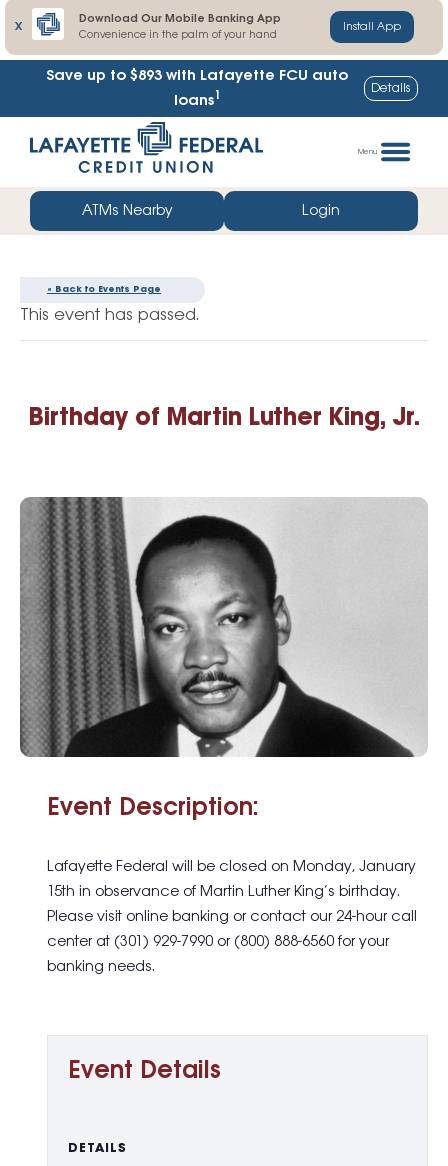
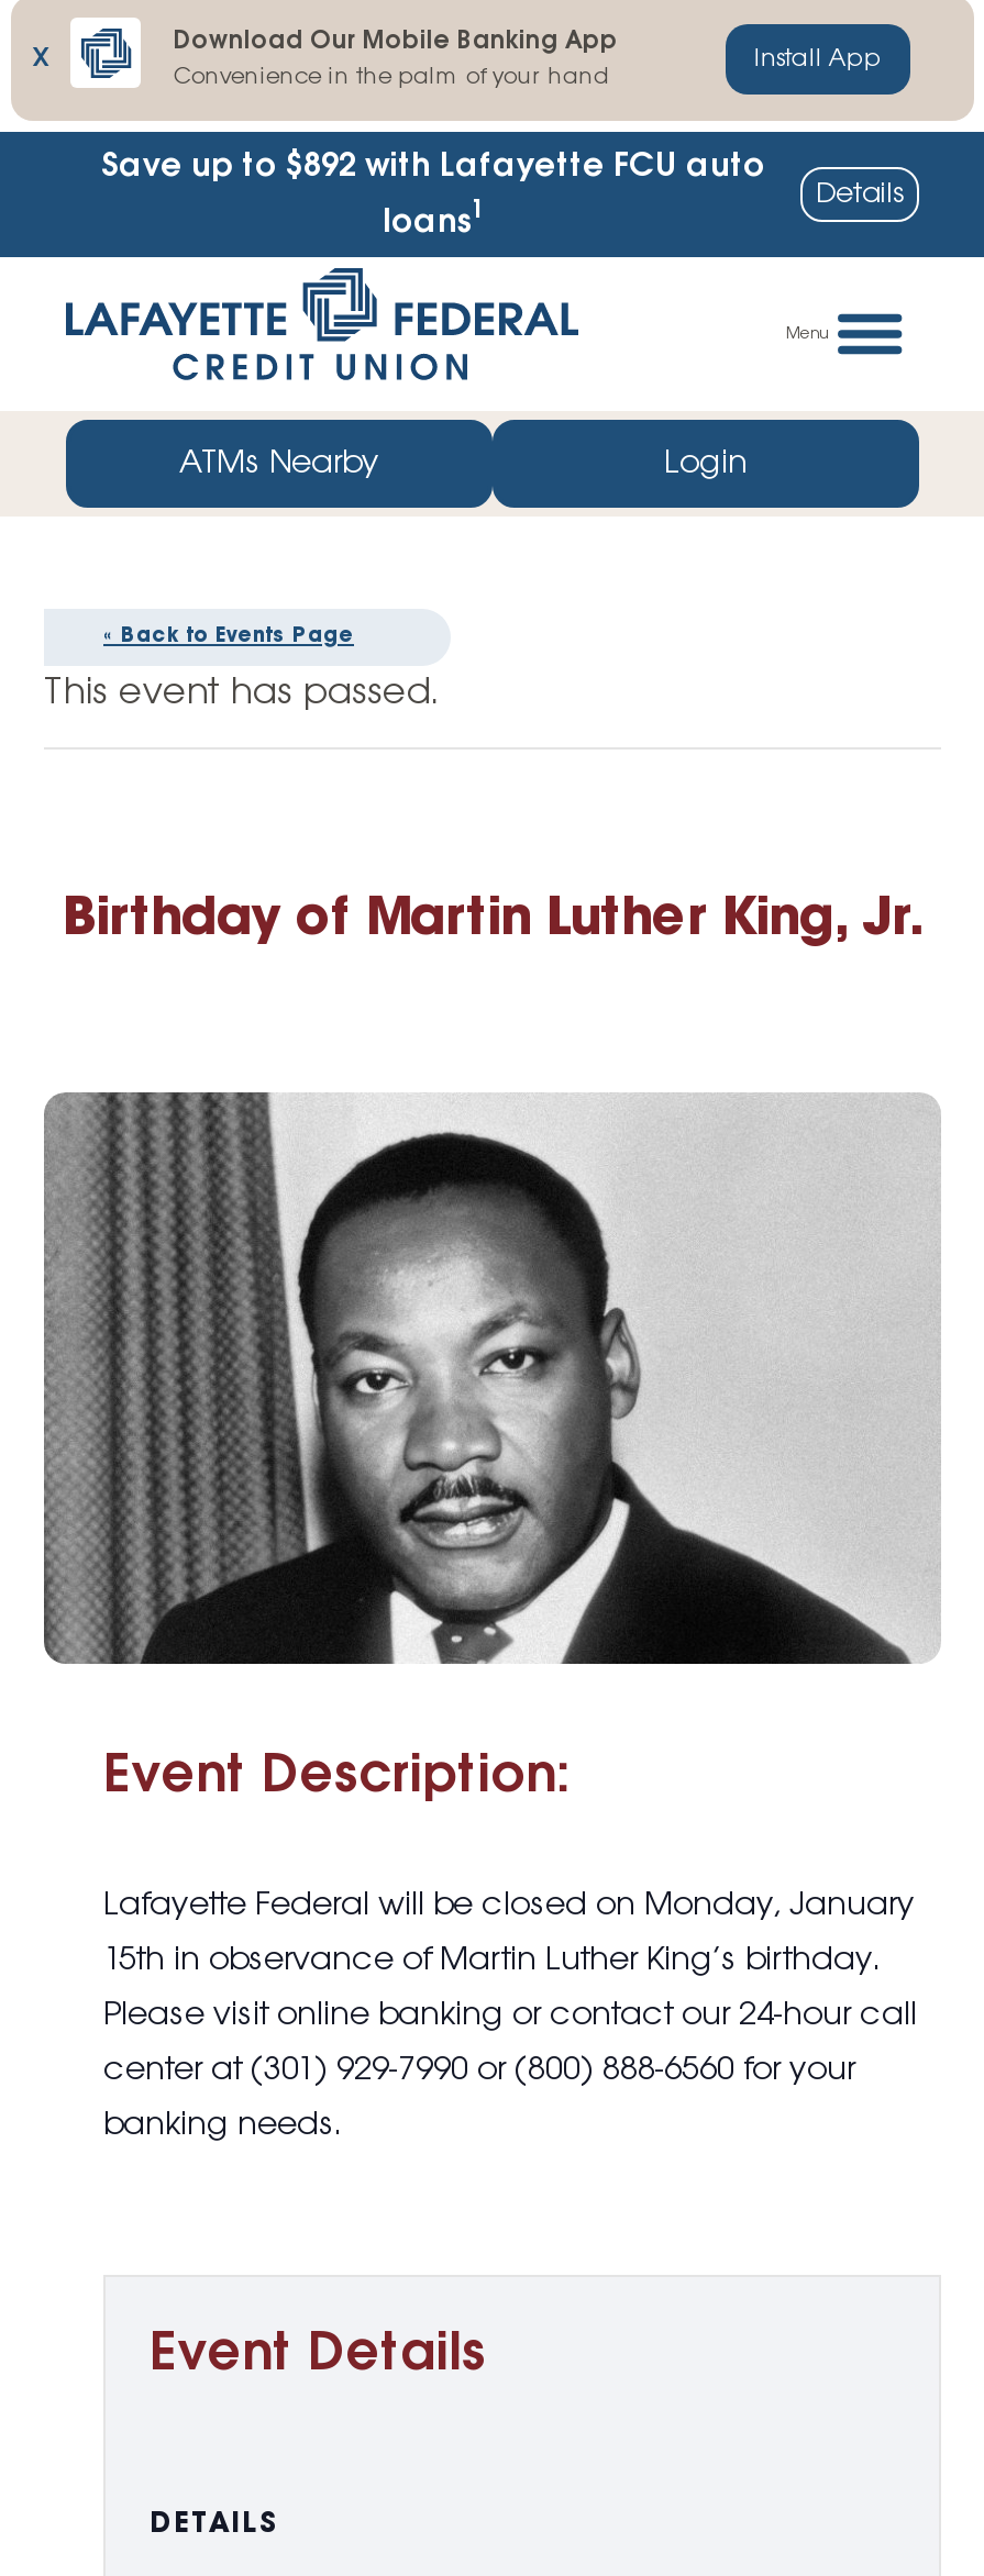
- Save up to $893 with Lafayette FCU auto
+ Save up to $892 with Lafayette FCU auto
